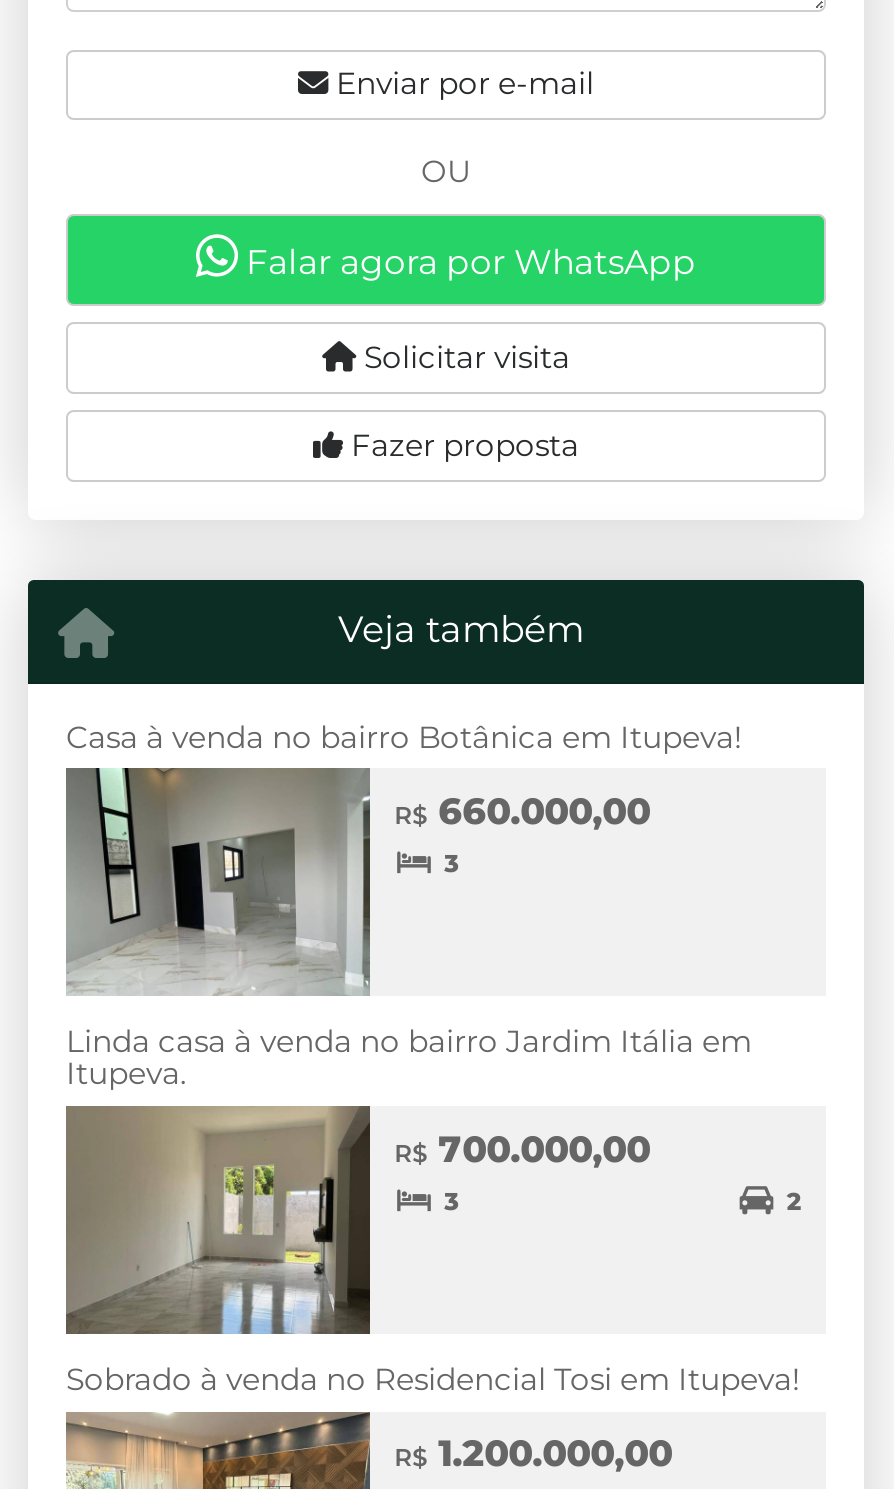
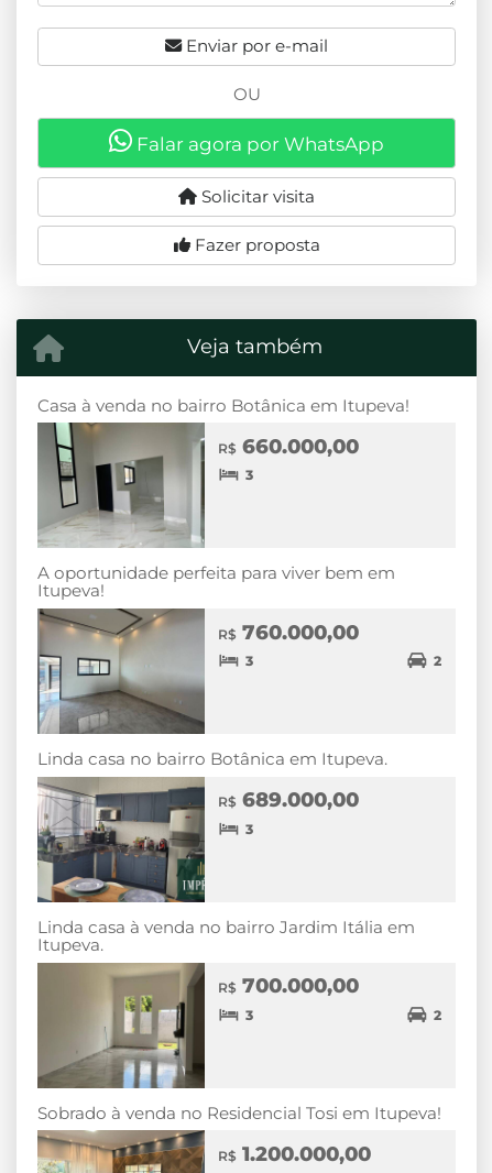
+ [image]
+ A oportunidade perfeita para viver bem em
+ Itupeva!
+ R$760.000,00
+ 3
+ 2

+ [image]
+ Linda casa no bairro Botânica em Itupeva.
+ R$689.000,00
+ 3
